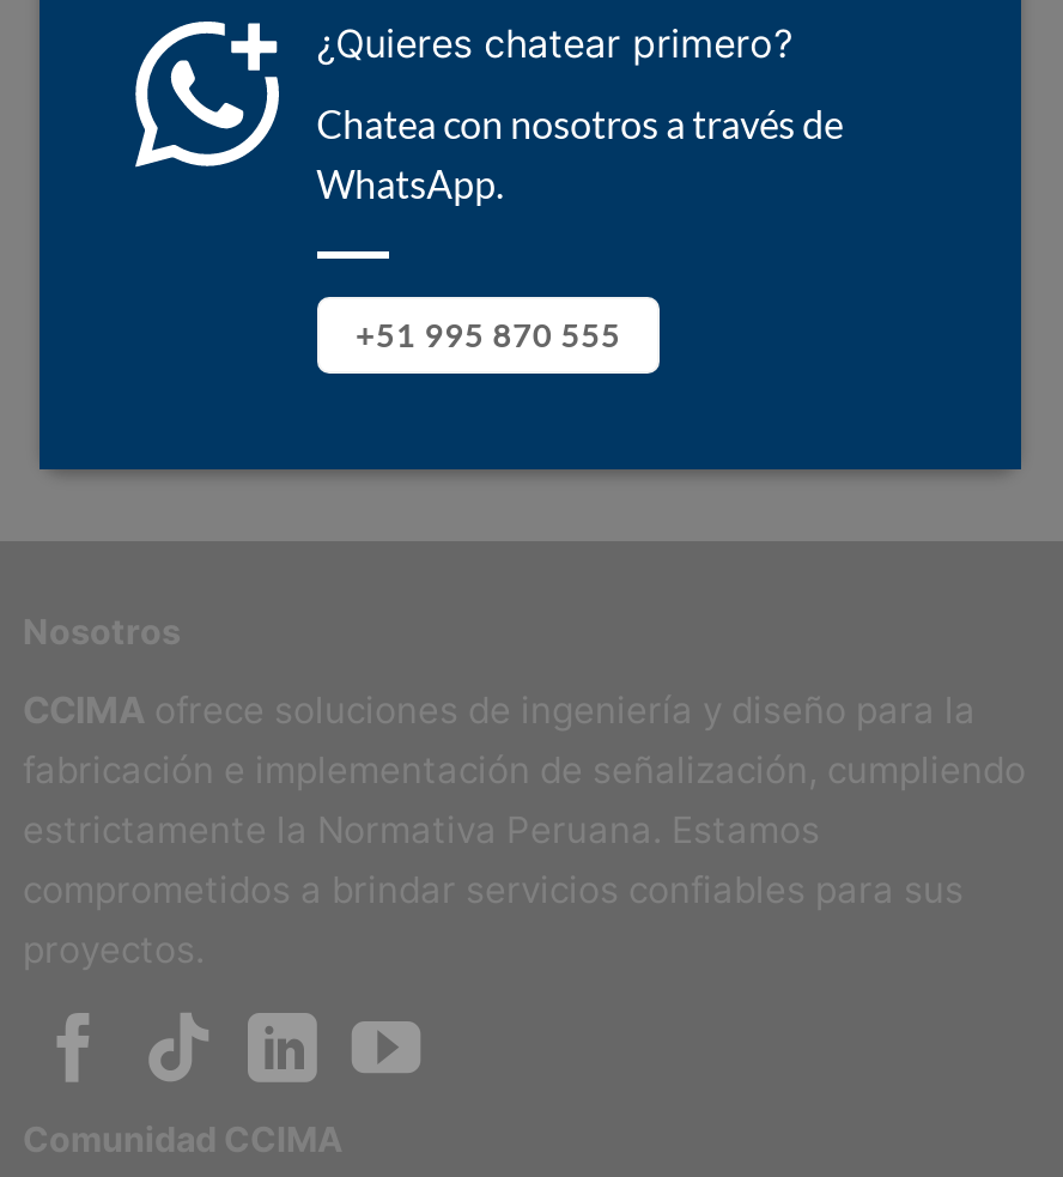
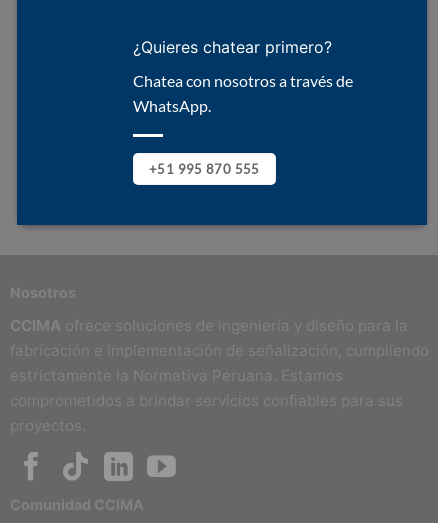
- [image]
